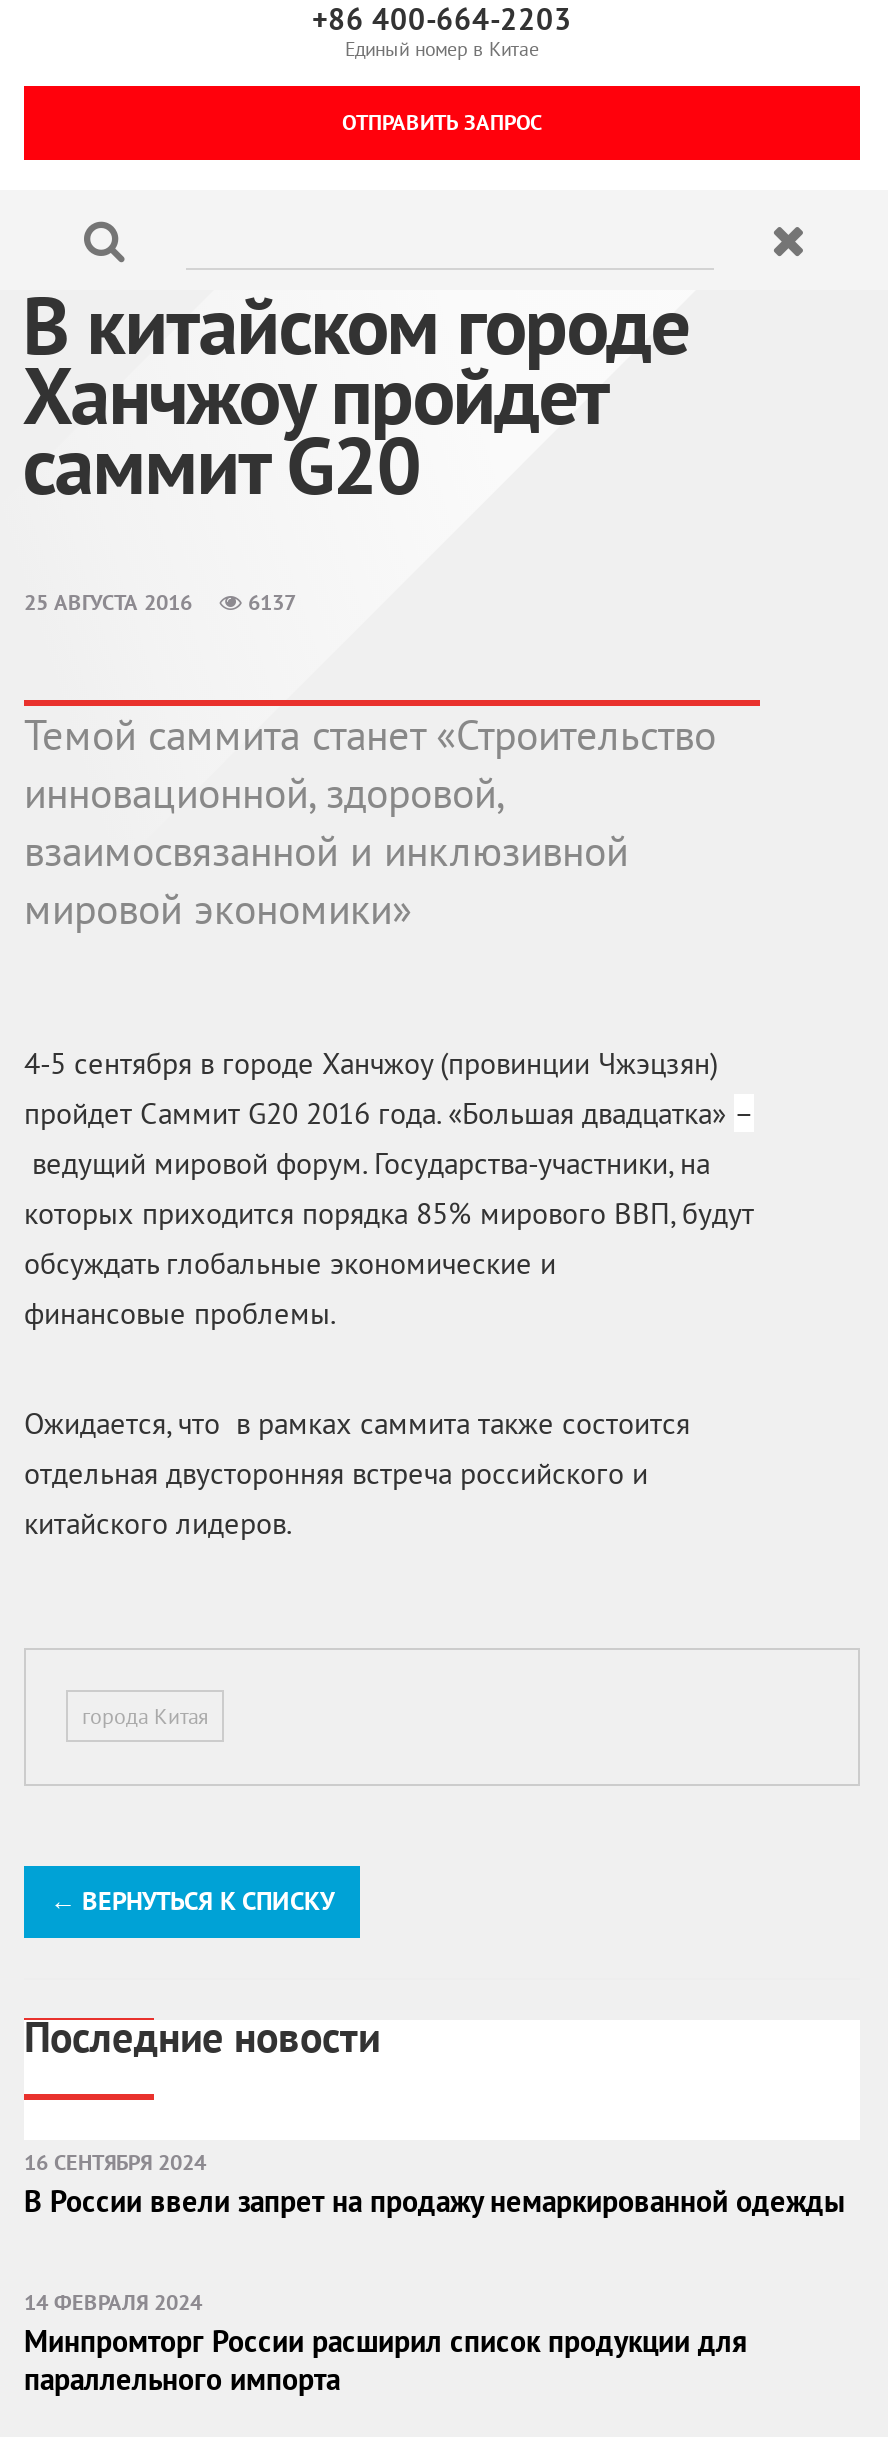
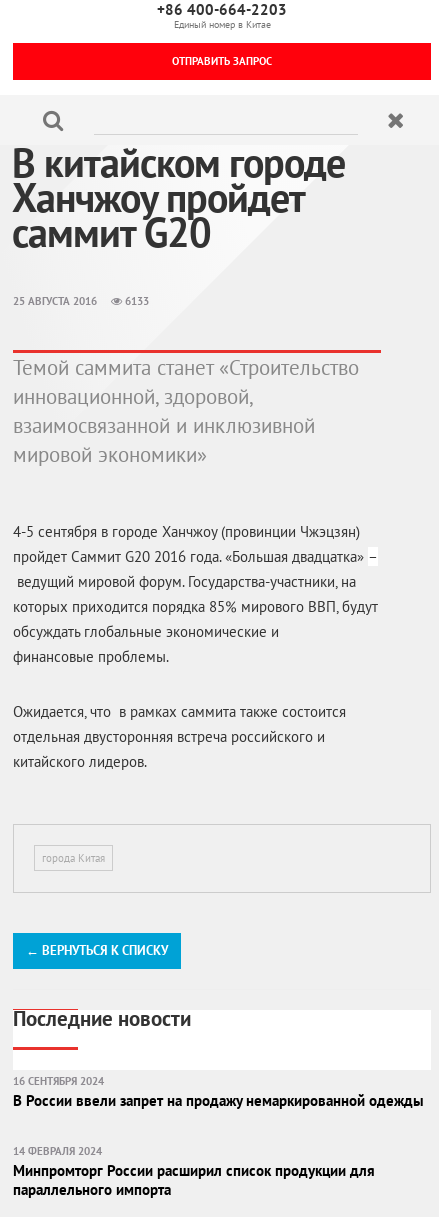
- 25 АВГУСТА 2016 6137
+ 25 АВГУСТА 2016 6133
